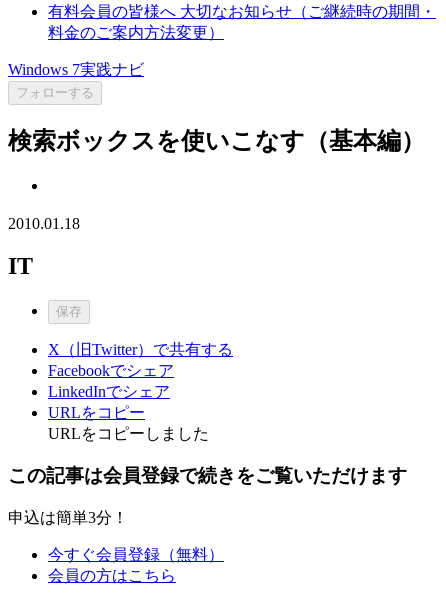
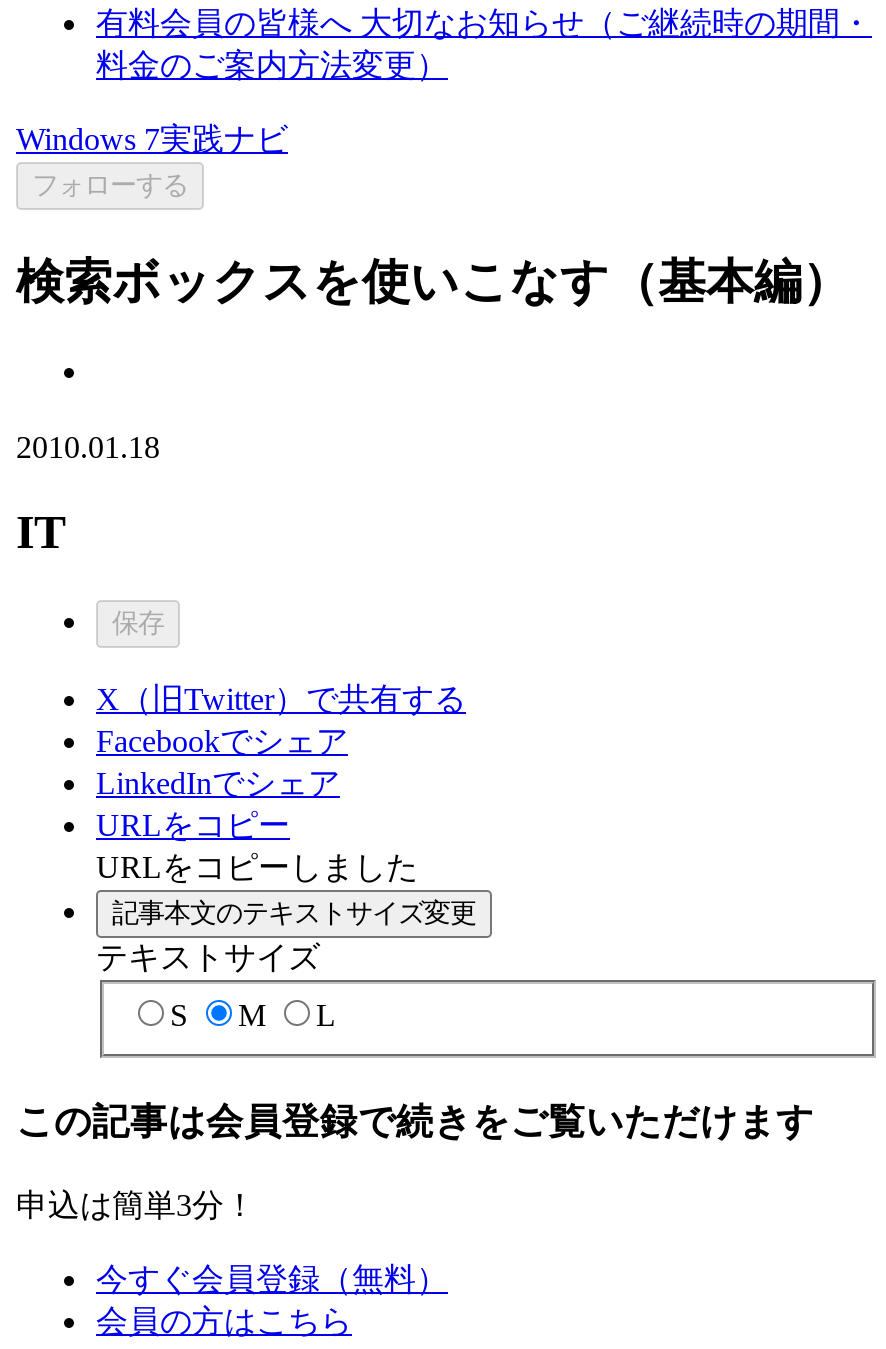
+ 記事本文のテキストサイズ変更
+ テキストサイズ
+ S
+ M
+ L
